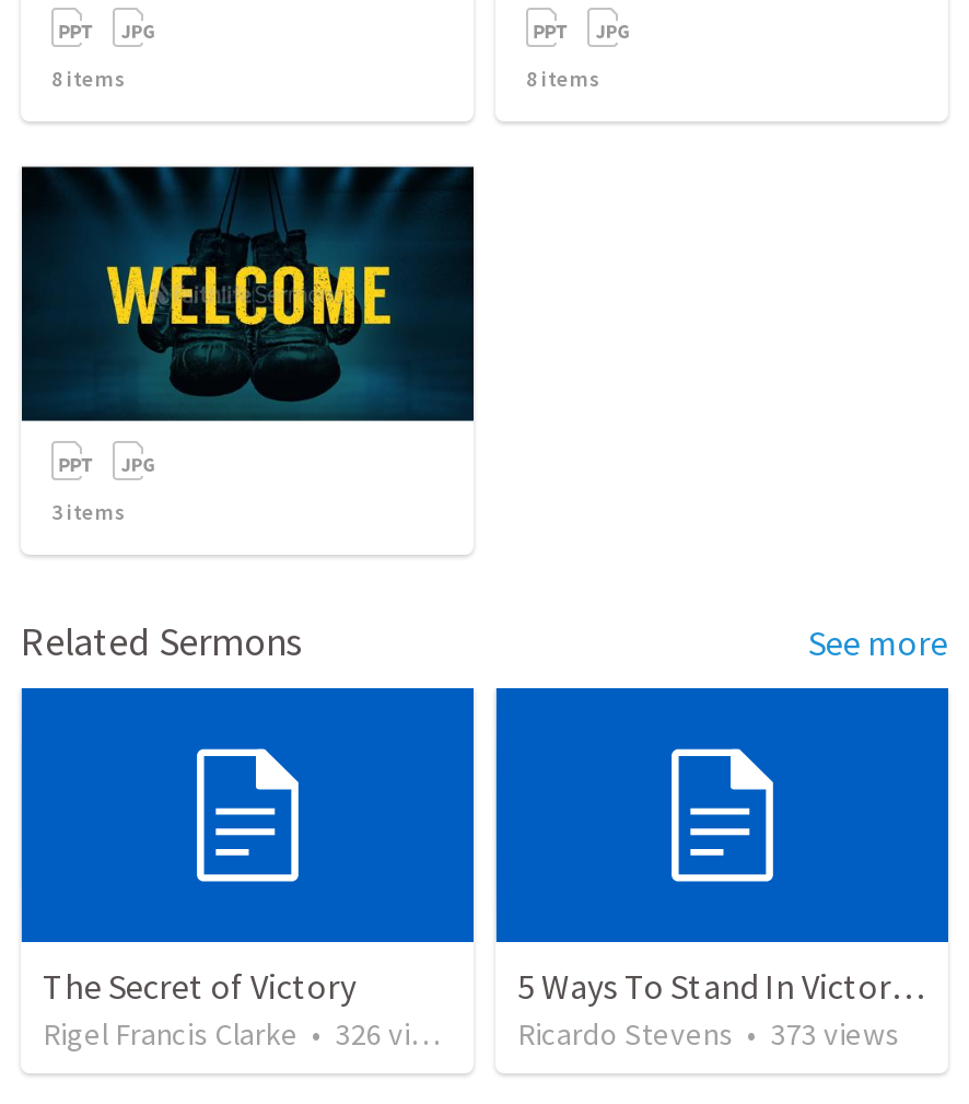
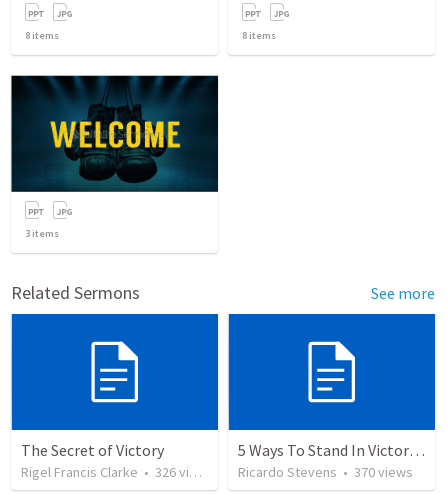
- Ricardo Stevens • 373 views
+ Ricardo Stevens • 370 views
